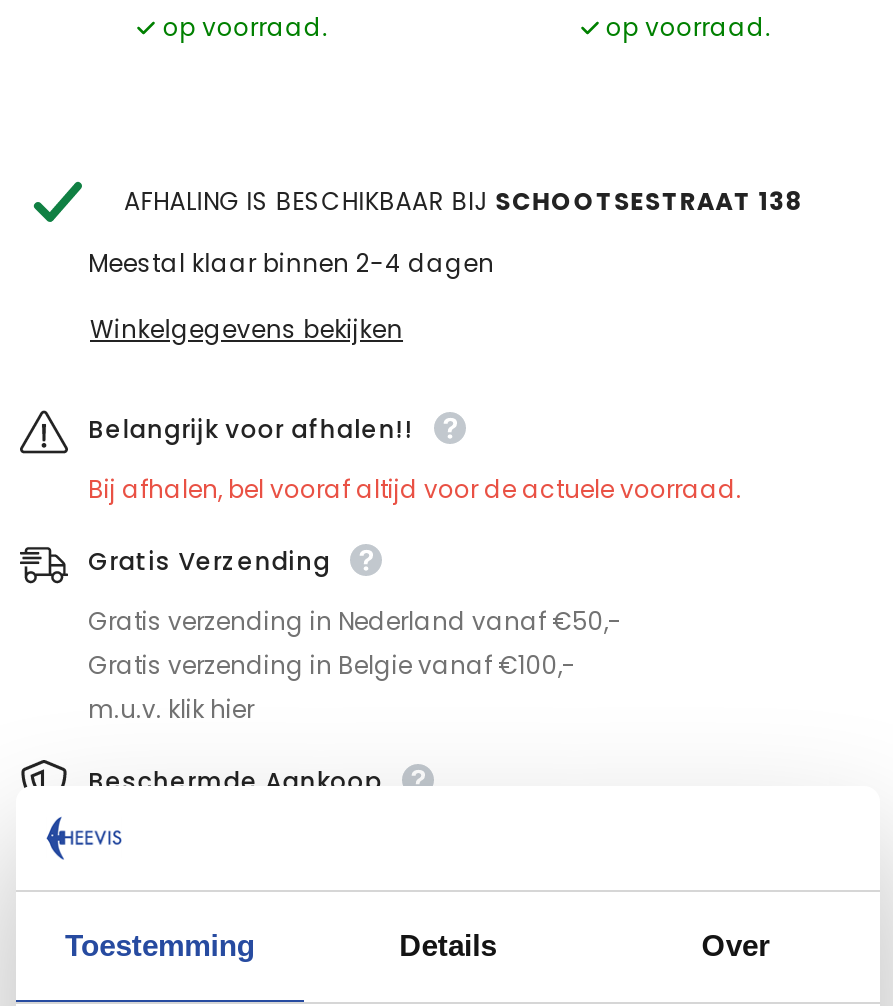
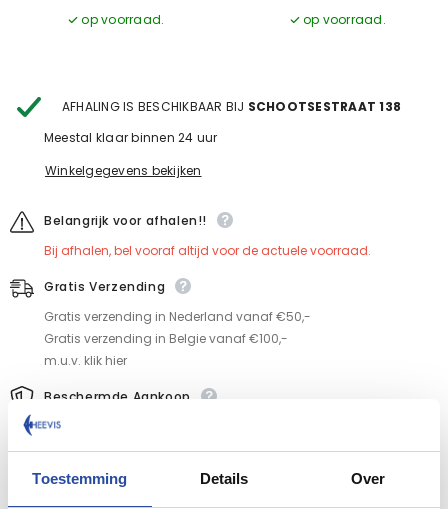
- Meestal klaar binnen 2-4 dagen
+ Meestal klaar binnen 24 uur
